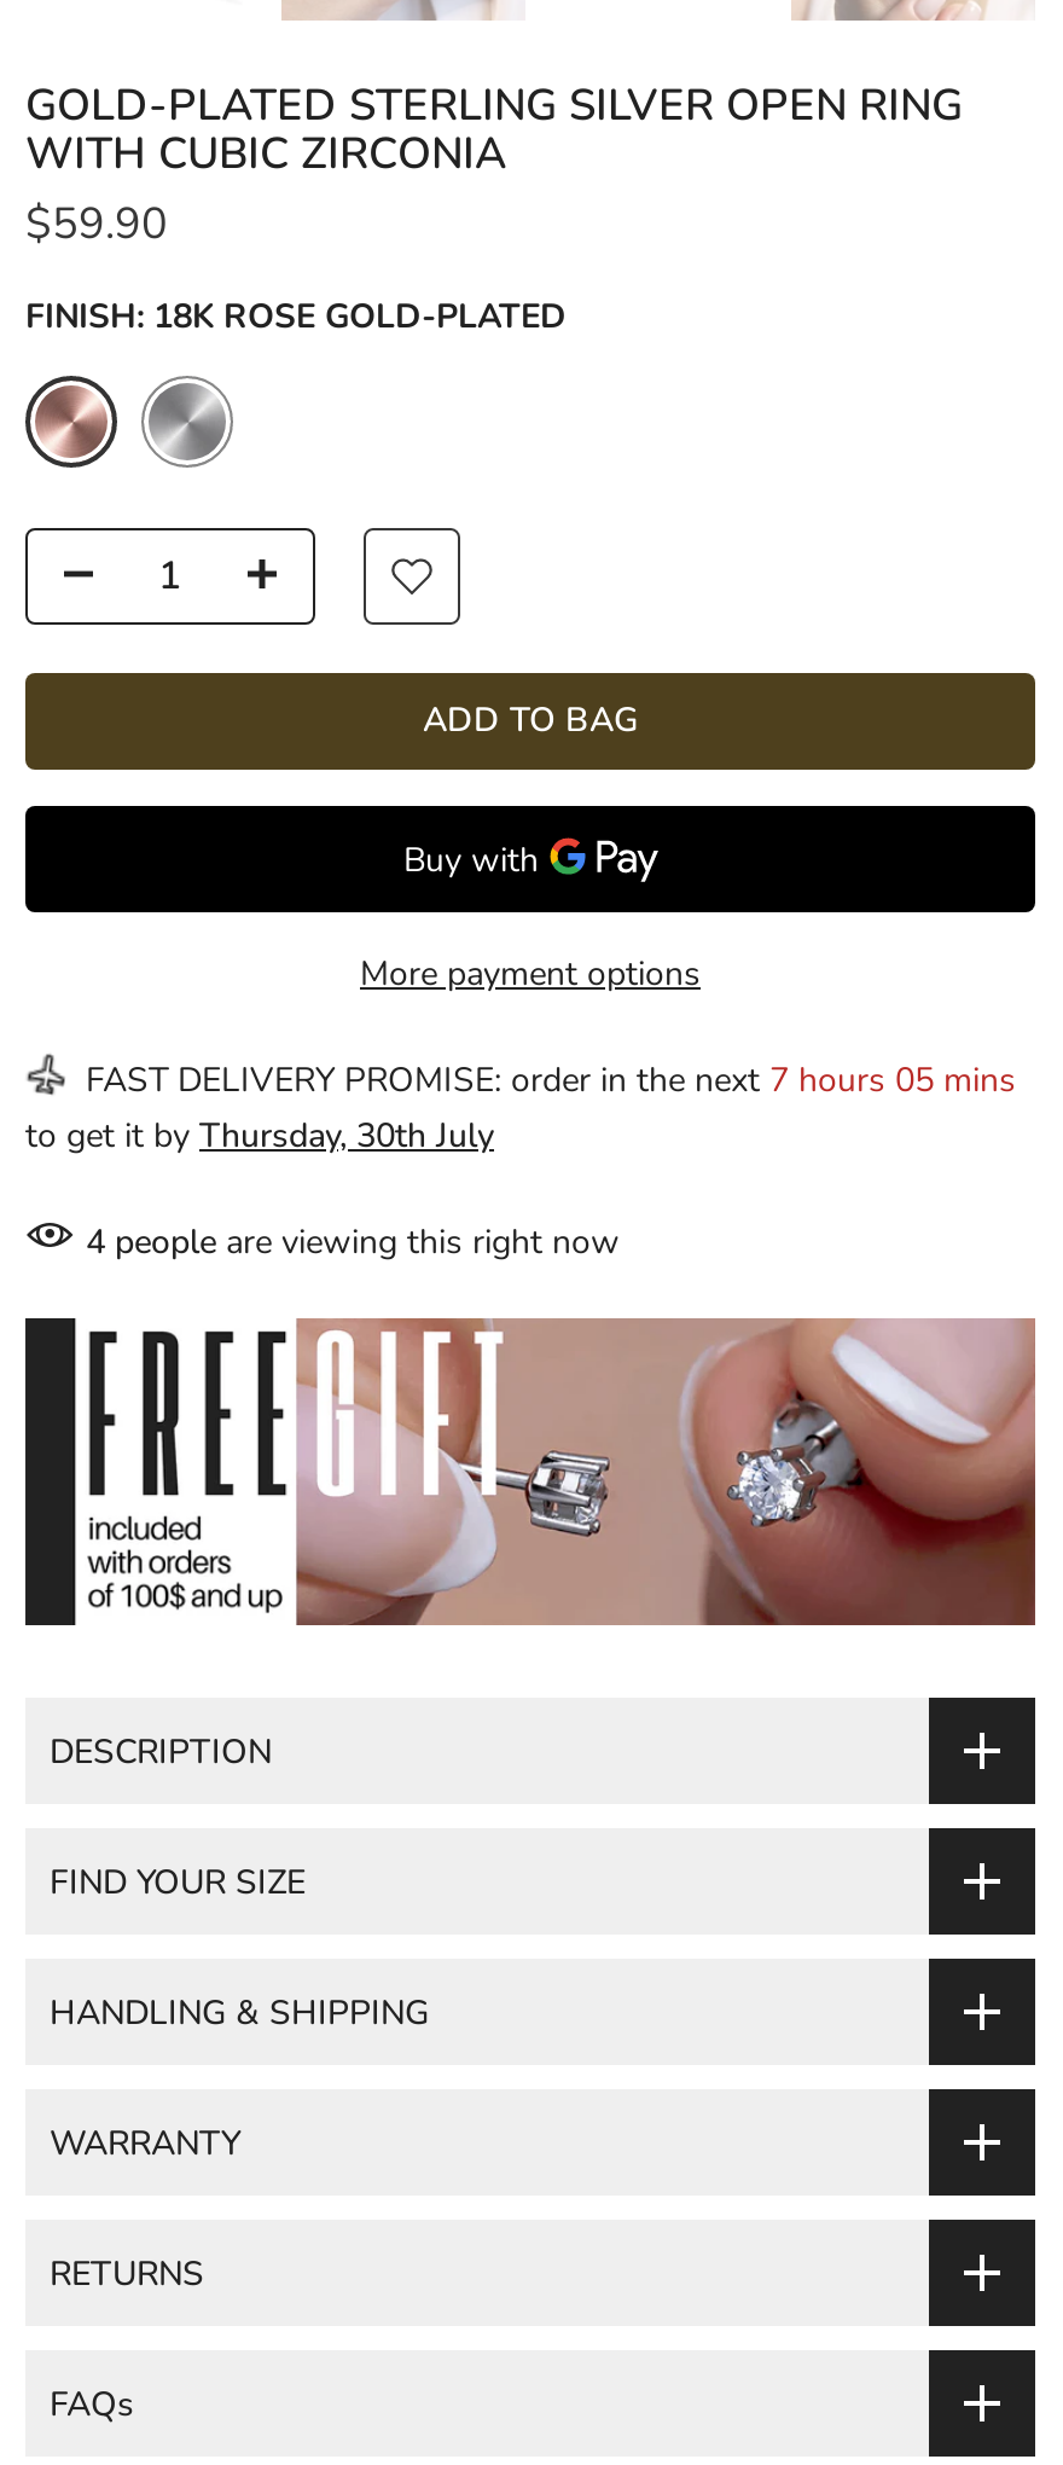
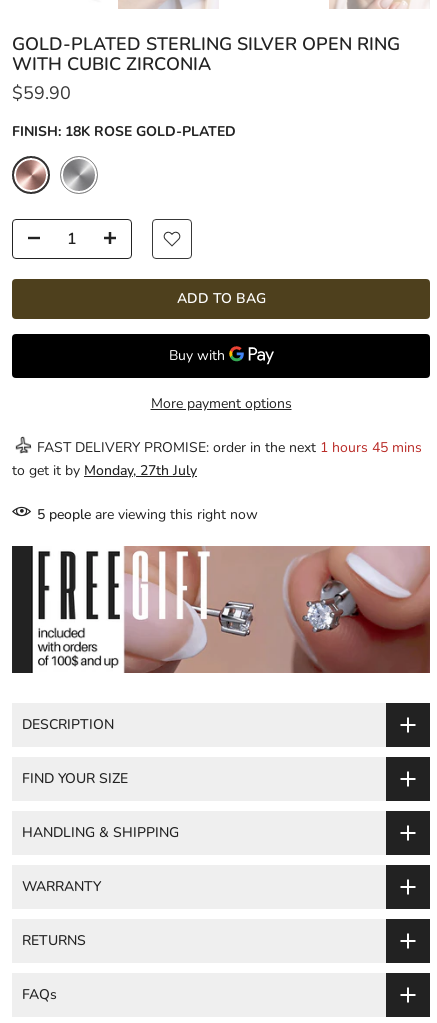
- FAST DELIVERY PROMISE: order in the next 7 hours 05 mins
+ FAST DELIVERY PROMISE: order in the next 1 hours 45 mins

- to get it by Thursday, 30th July
+ to get it by Monday, 27th July

- 4 people are viewing this right now
+ 5 people are viewing this right now
